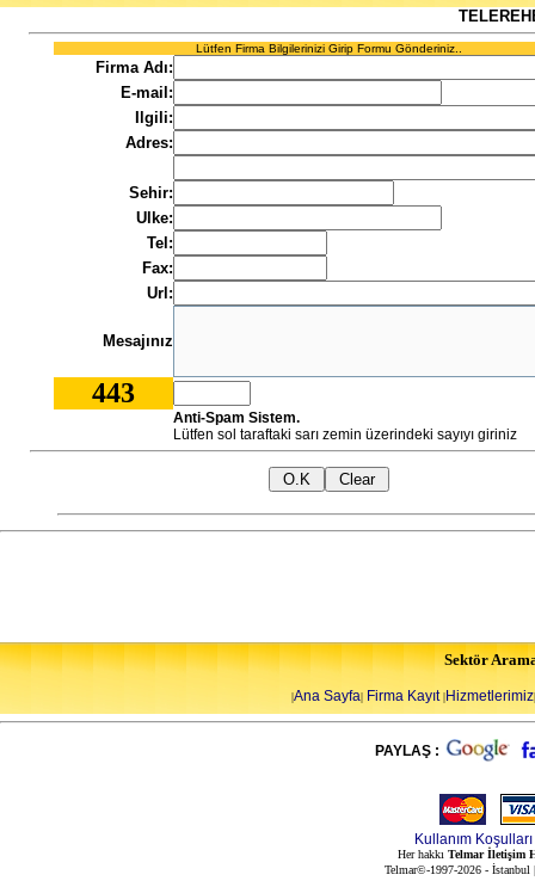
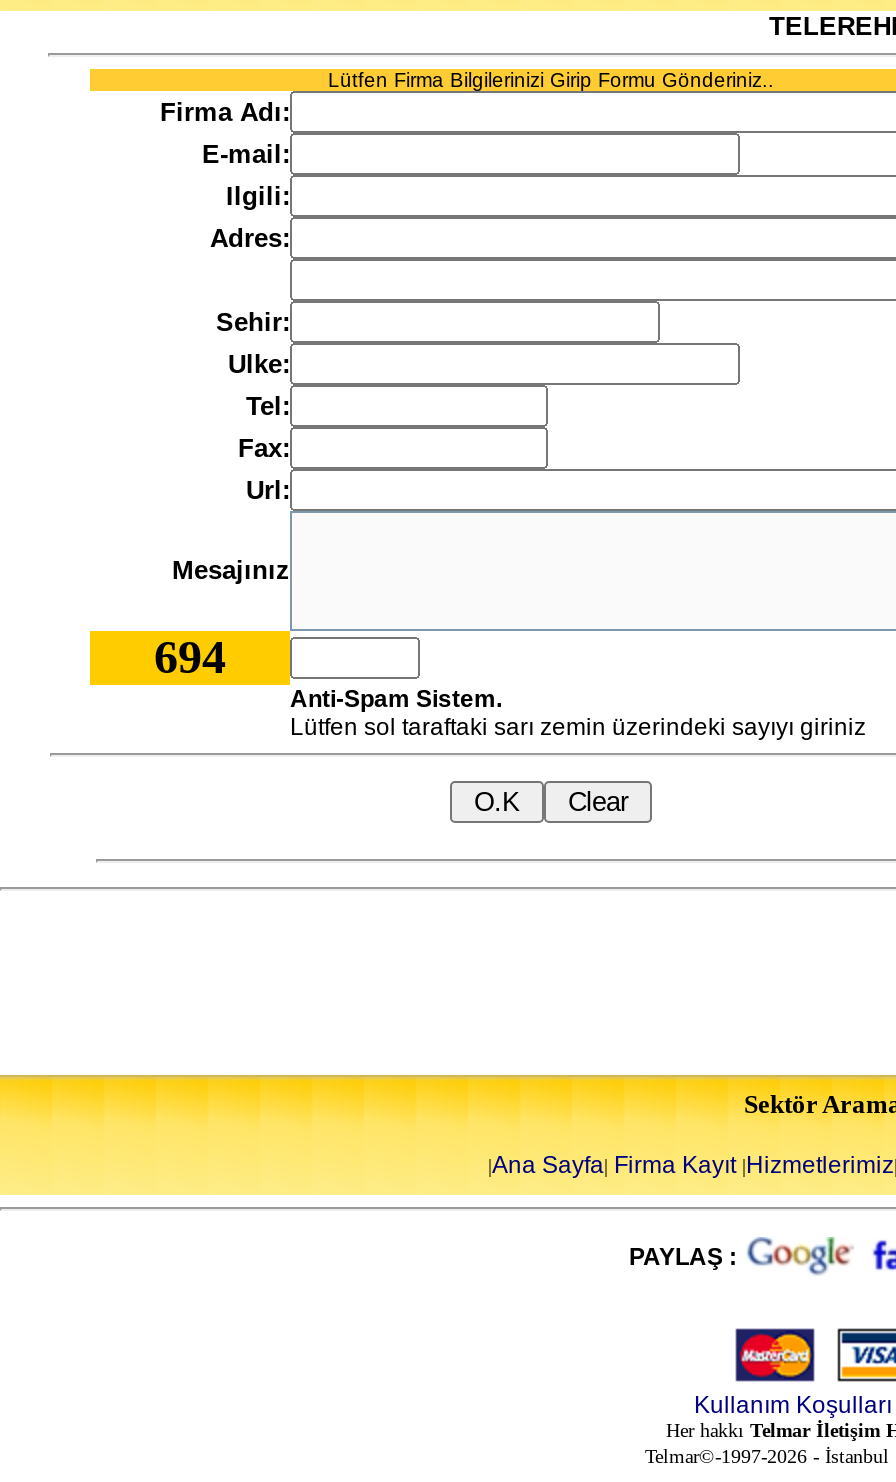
- 443
+ 694
